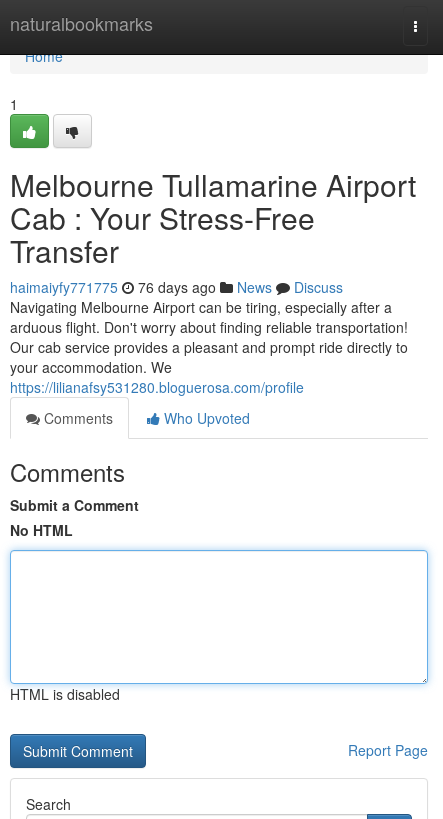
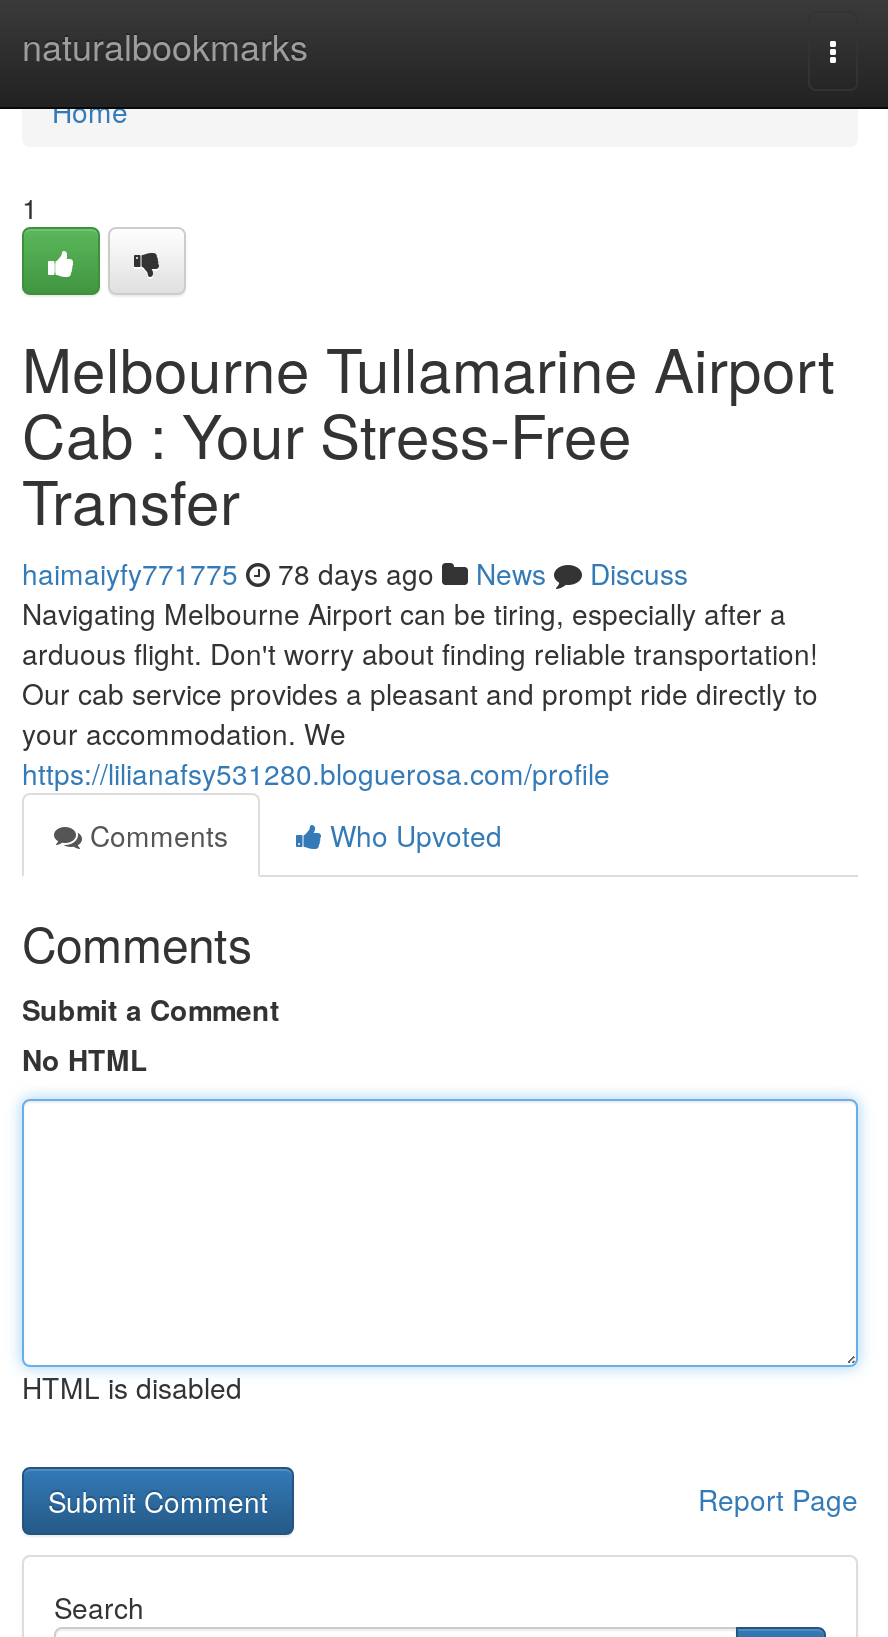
- haimaiyfy771775 76 days ago News Discuss
+ haimaiyfy771775 78 days ago News Discuss
